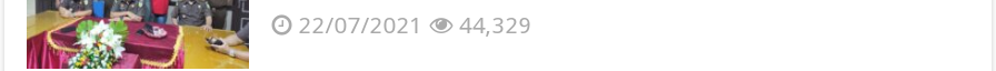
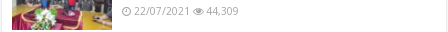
- 22/07/2021 44,329
+ 22/07/2021 44,309
